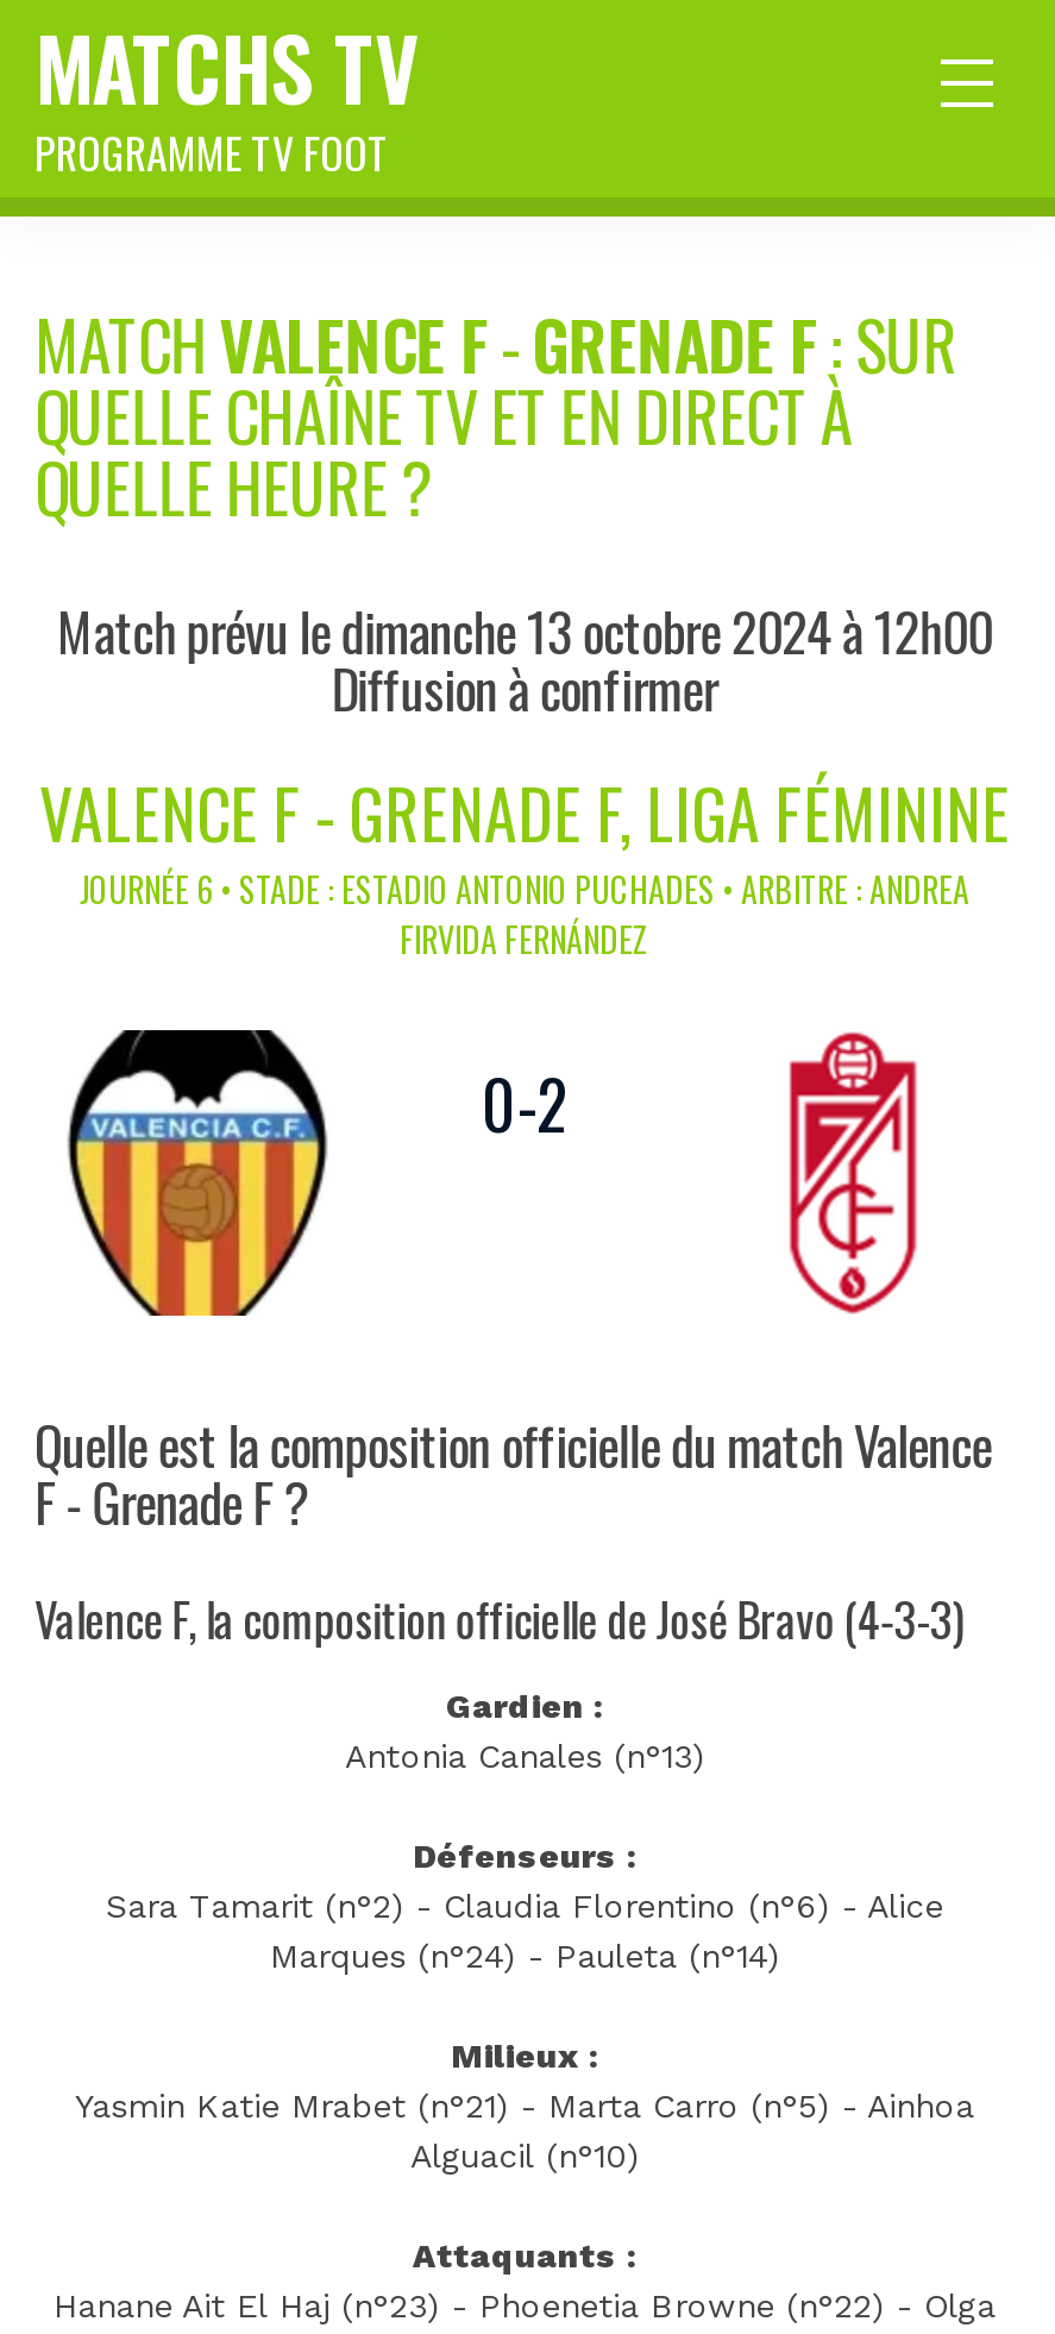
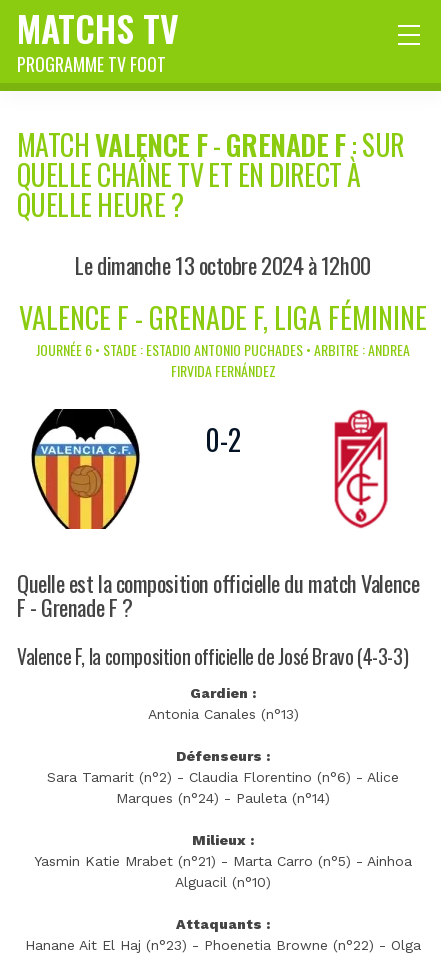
- Match prévu le dimanche 13 octobre 2024 à 12h00
- Diffusion à confirmer
+ Le dimanche 13 octobre 2024 à 12h00
